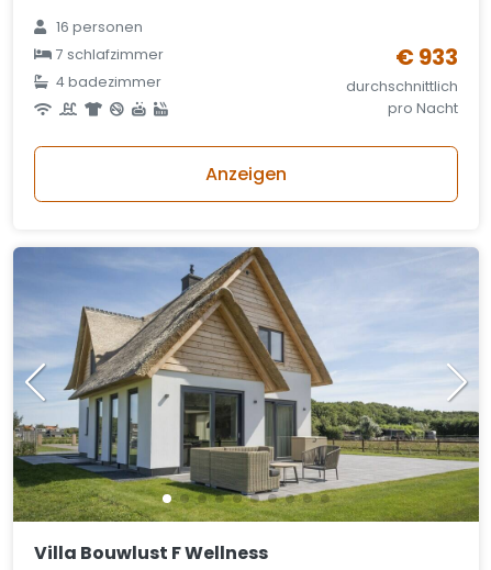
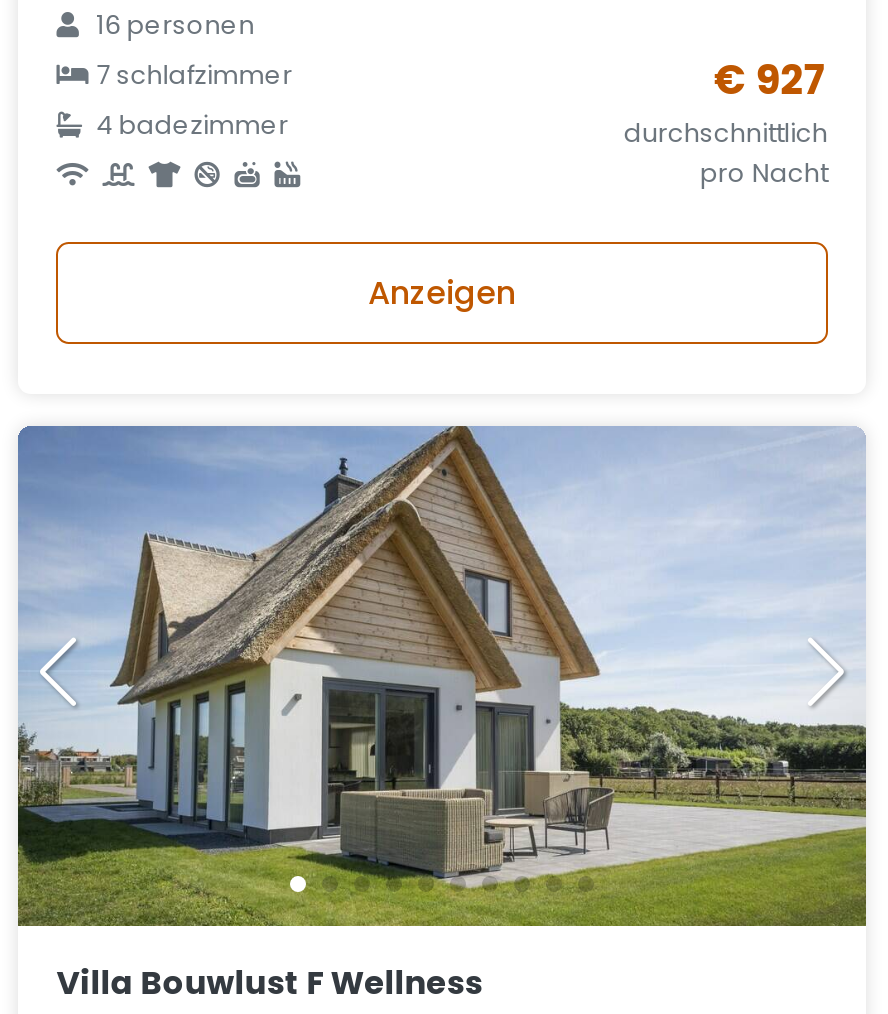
- € 933
+ € 927
